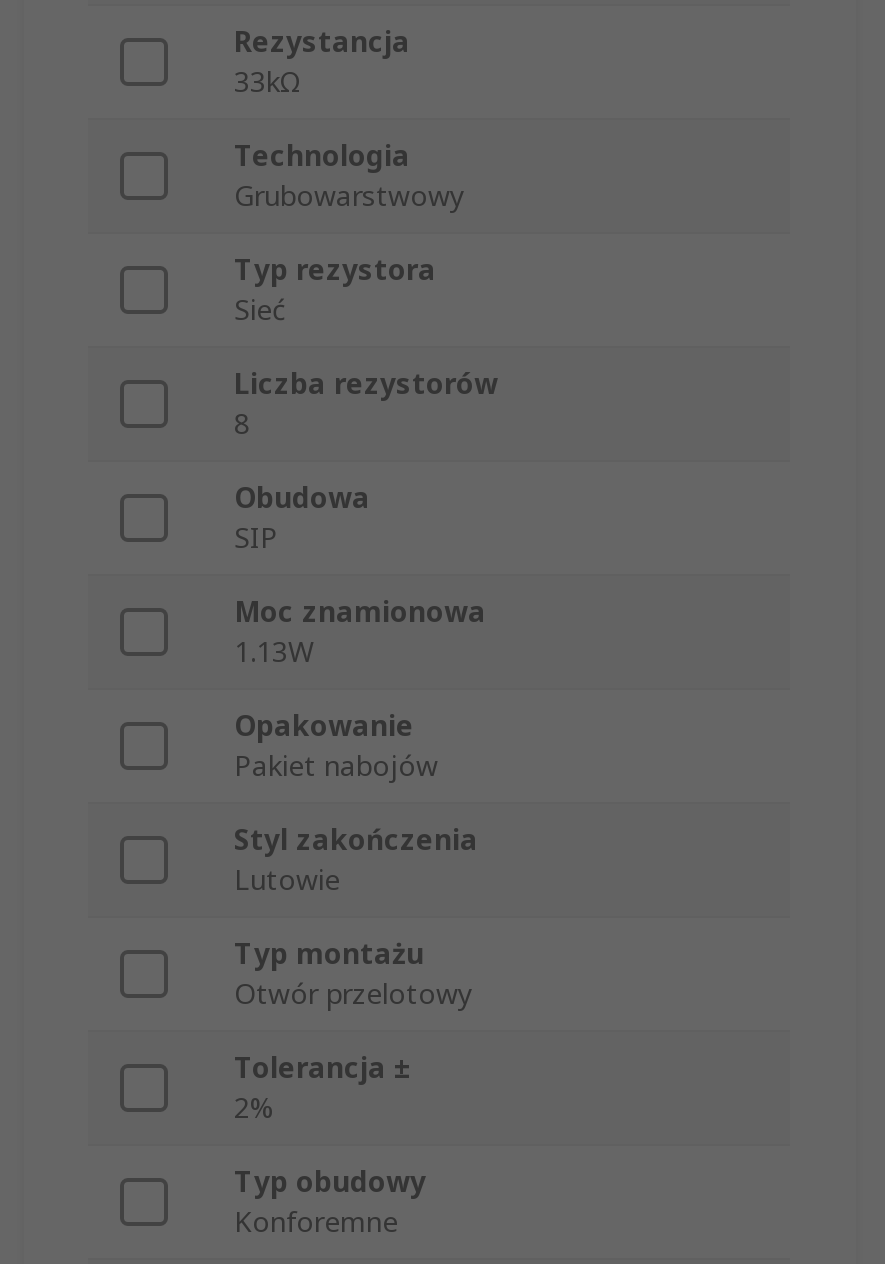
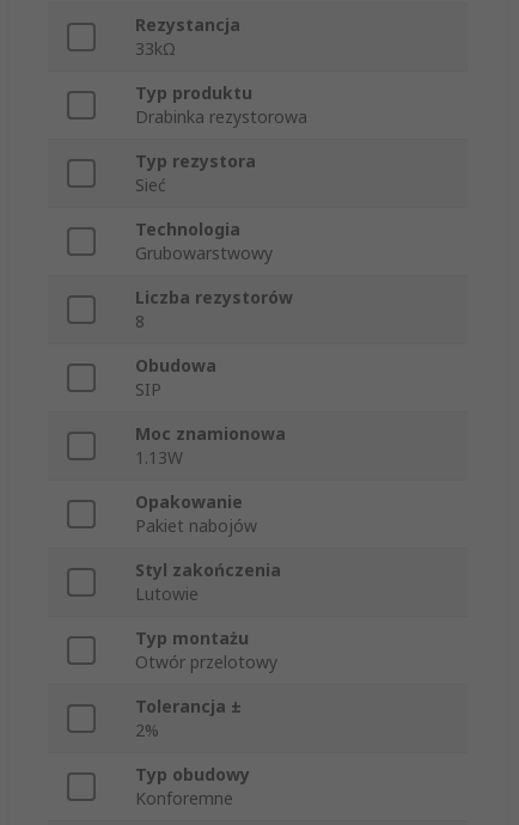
+ Typ produktu
+ Drabinka rezystorowa

moved down: Technologia | Grubowarstwowy
